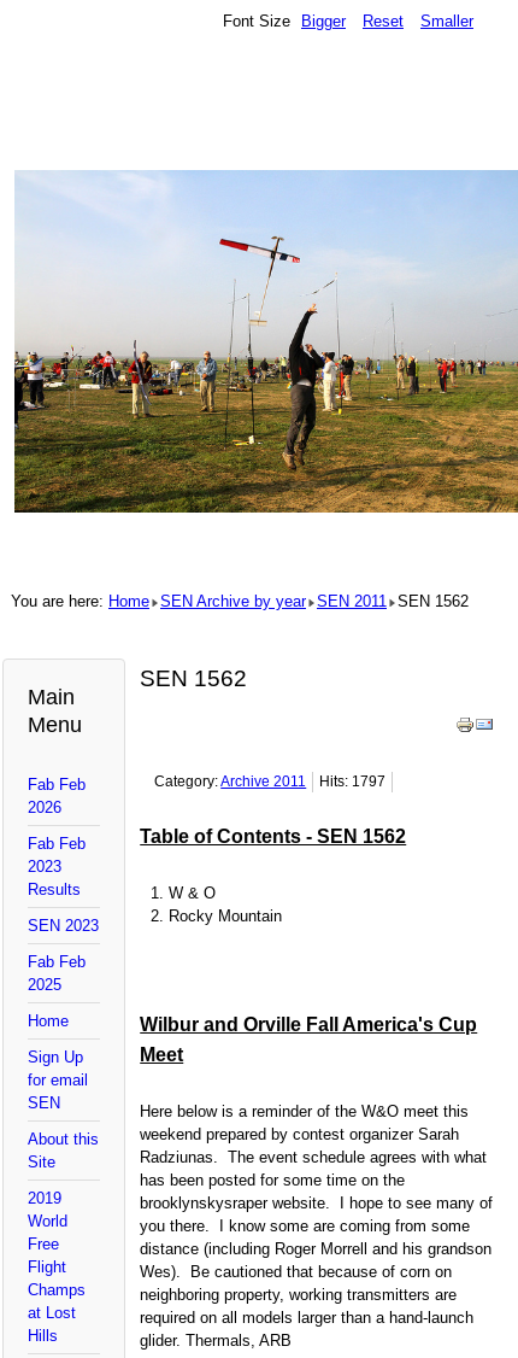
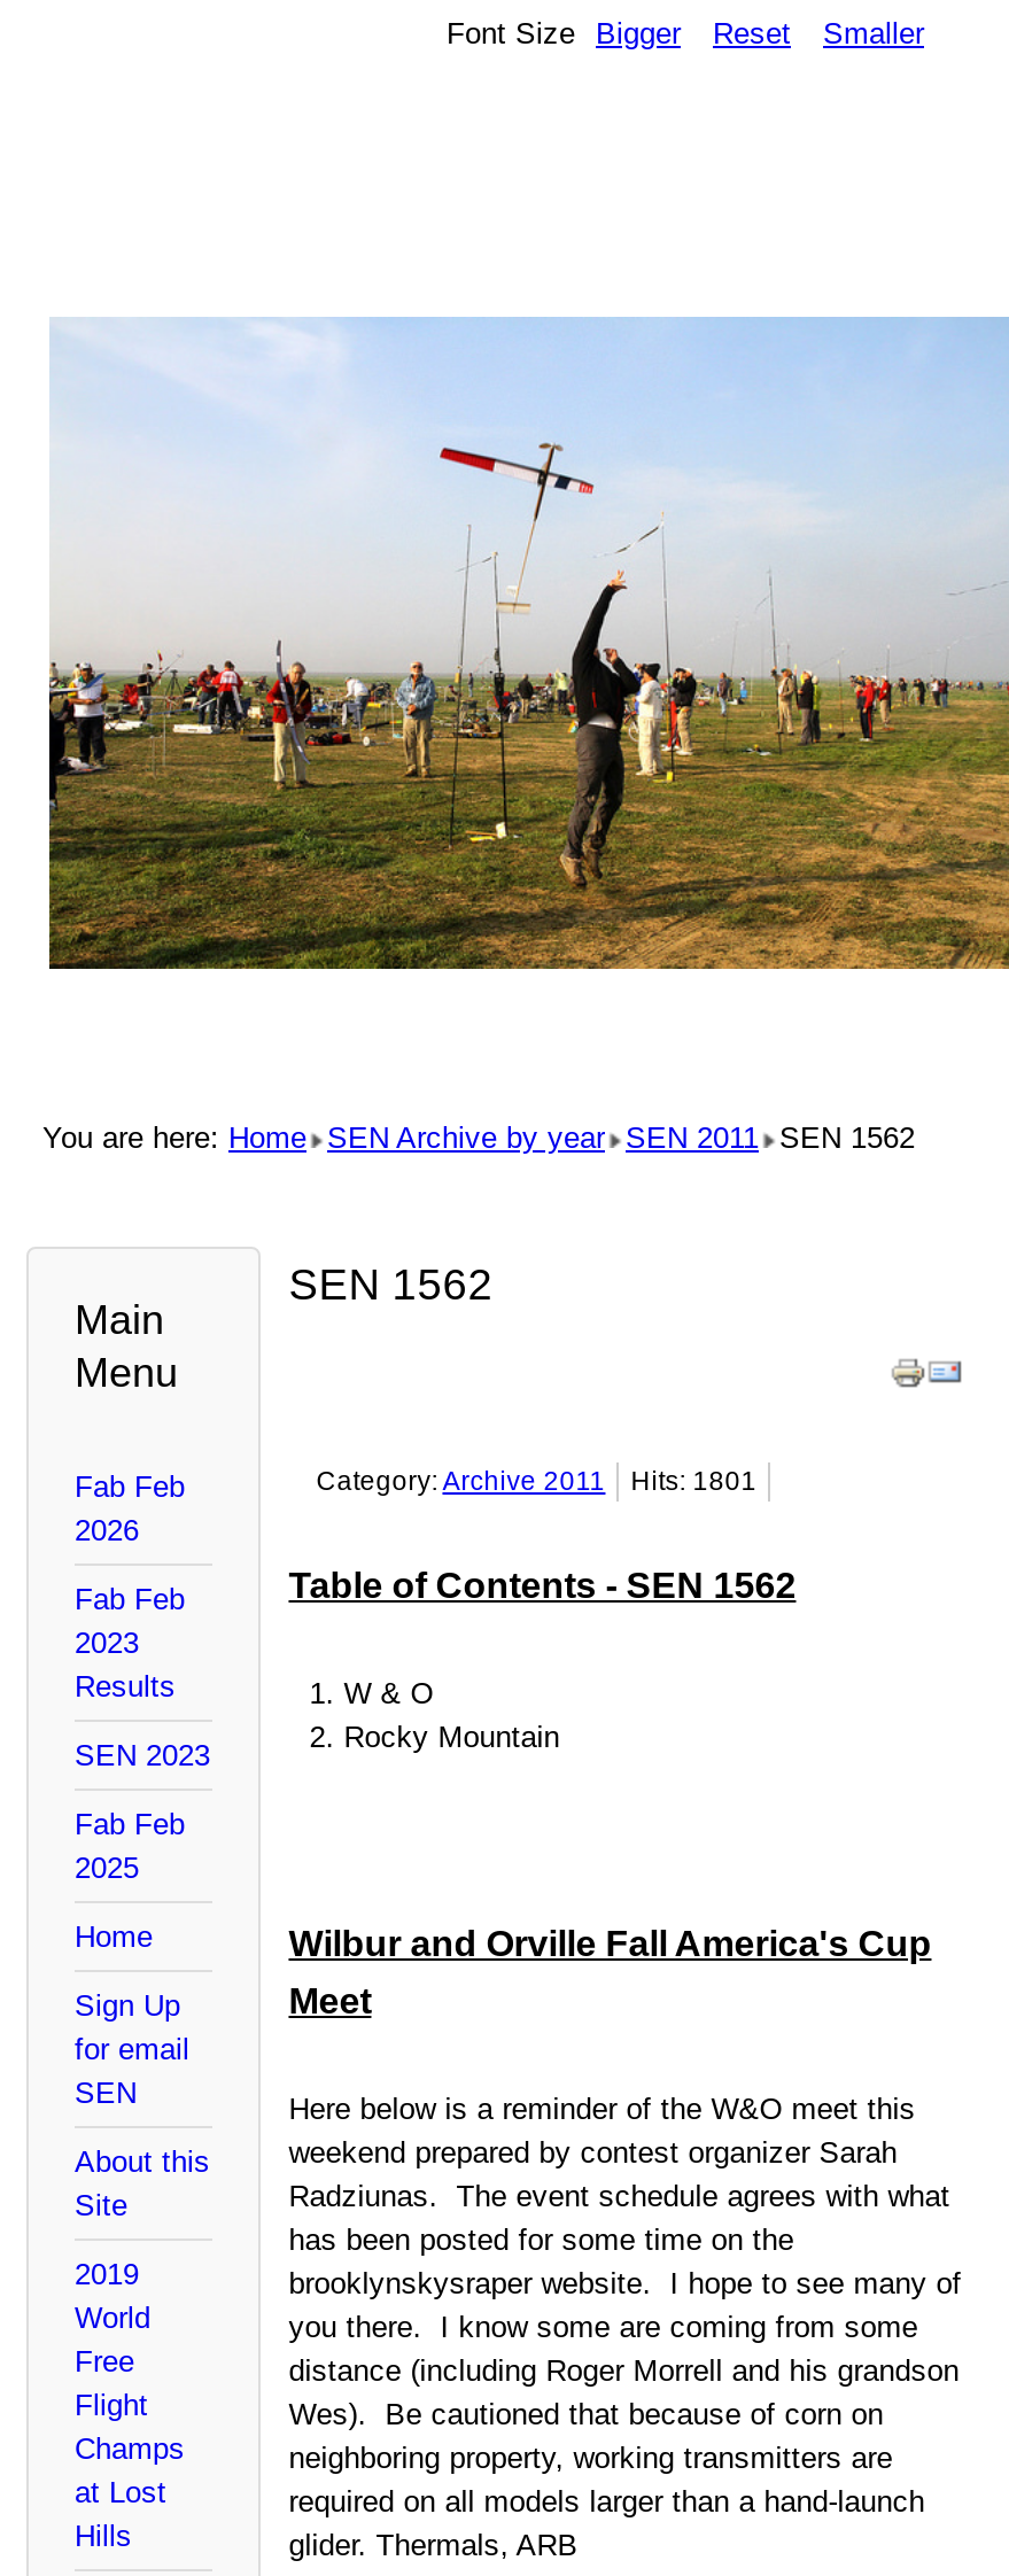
- Category: Archive 2011 Hits: 1797
+ Category: Archive 2011 Hits: 1801
